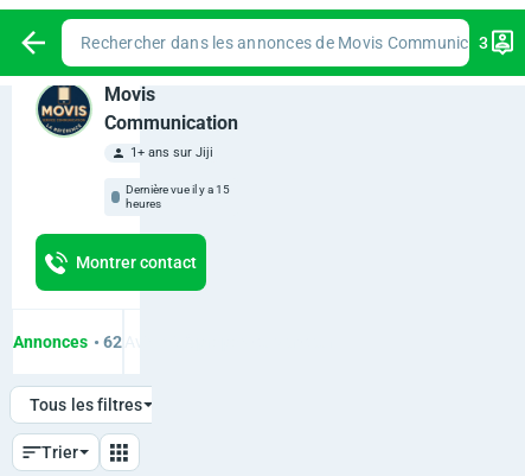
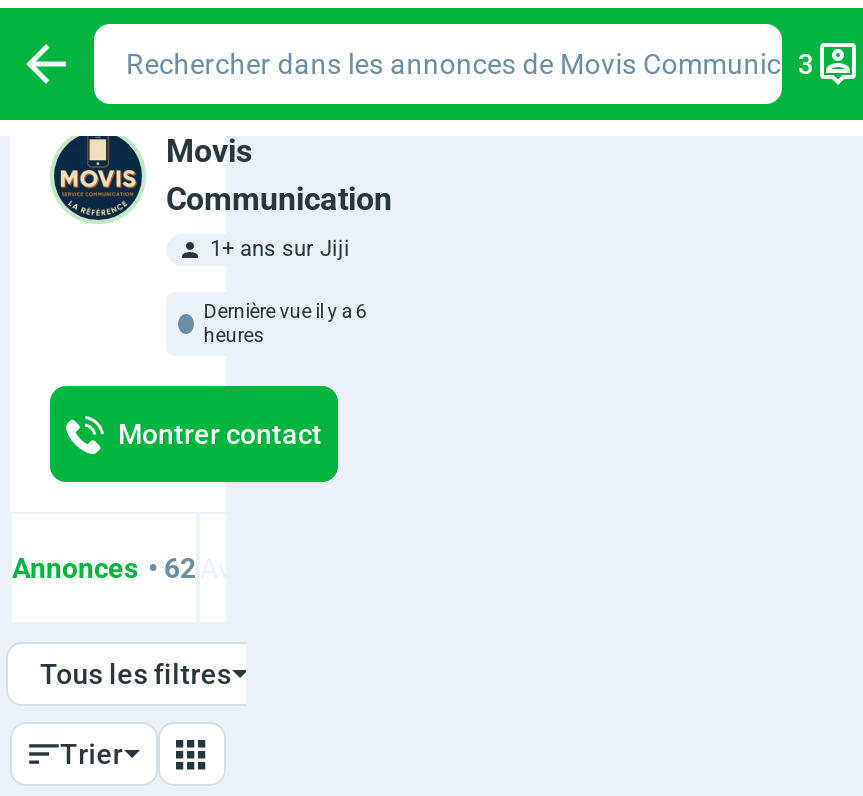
- Dernière vue il y a 15
+ Dernière vue il y a 6
